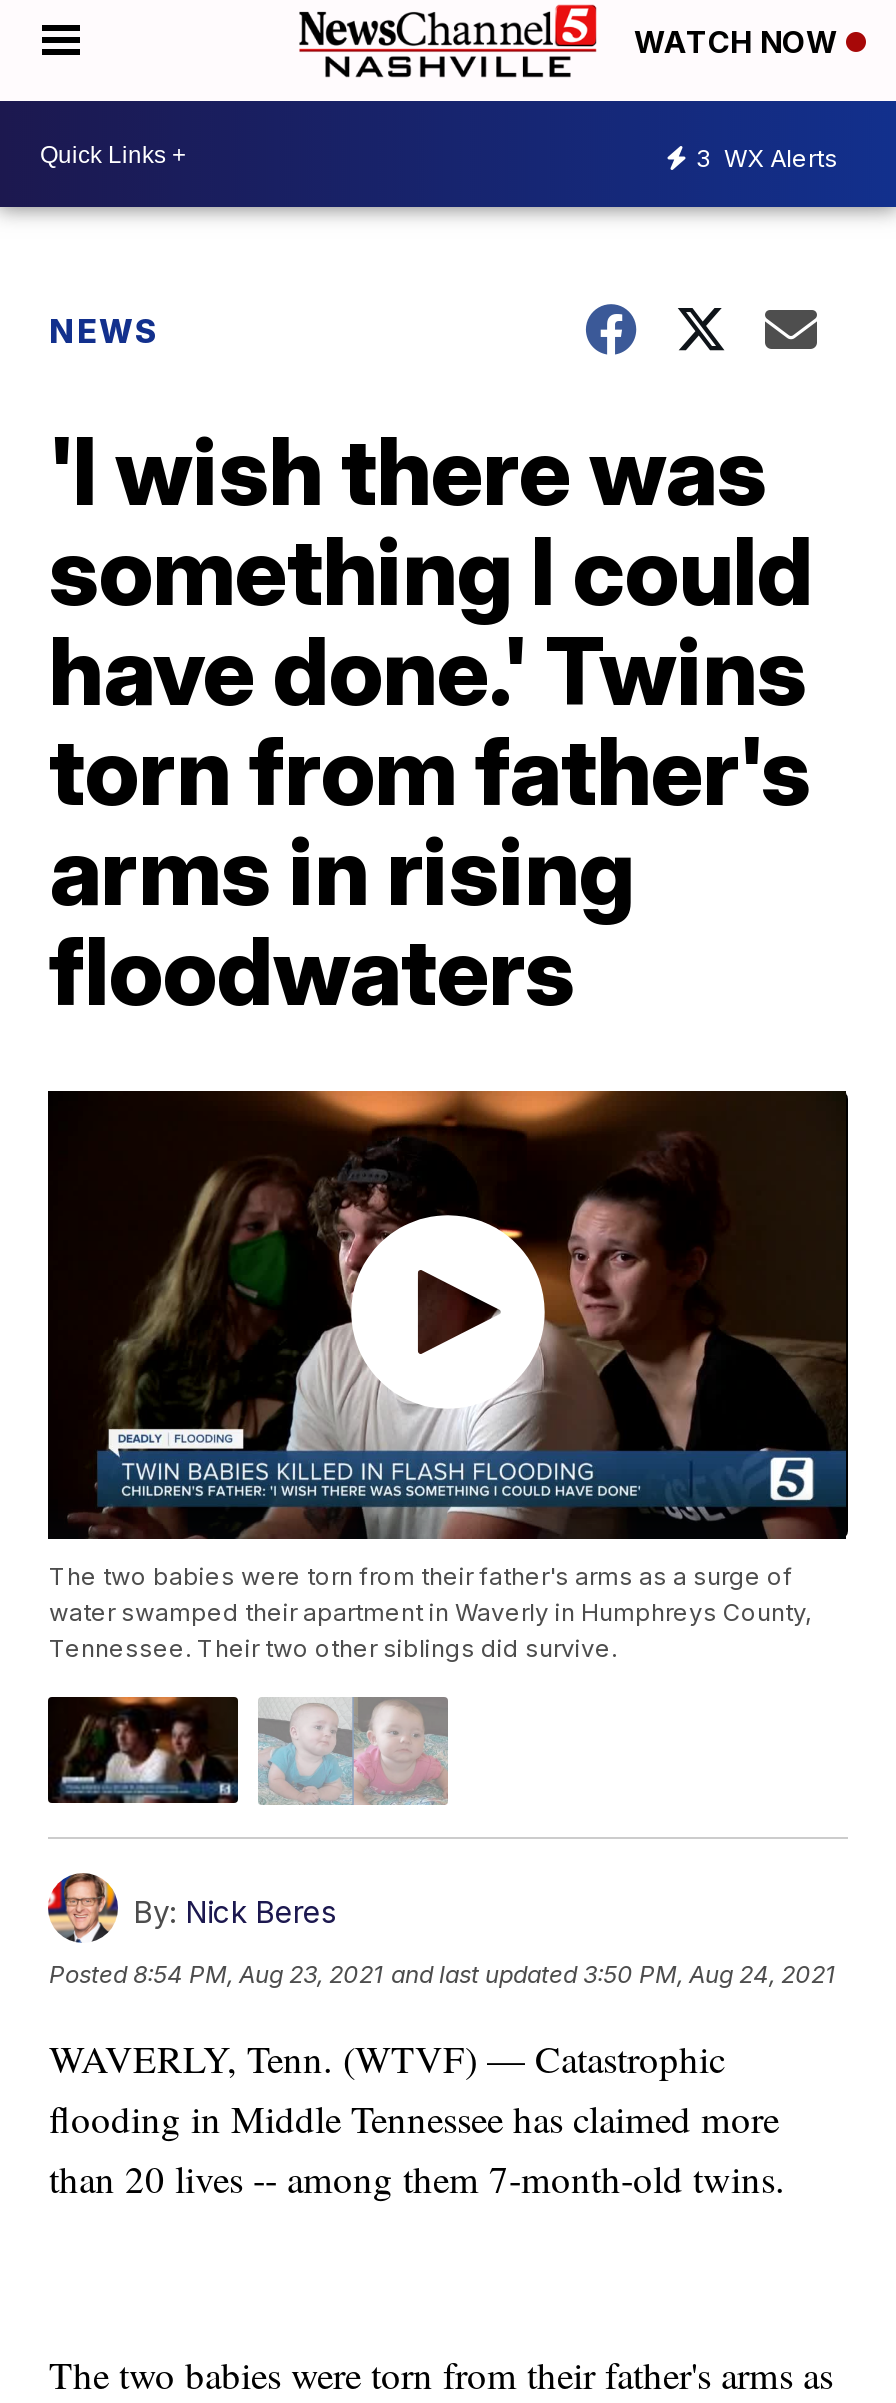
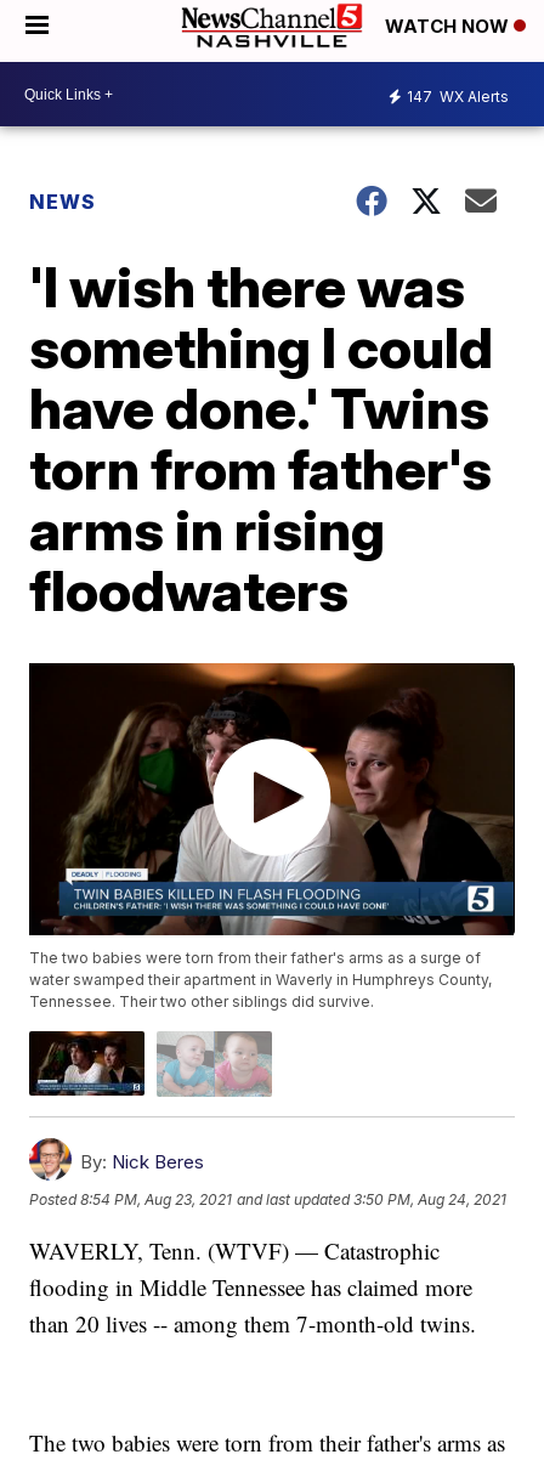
- 3 WX Alerts
+ 147 WX Alerts
